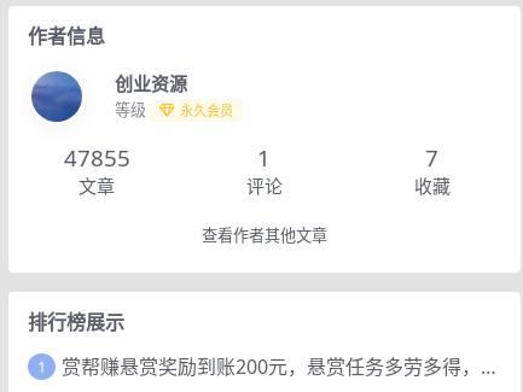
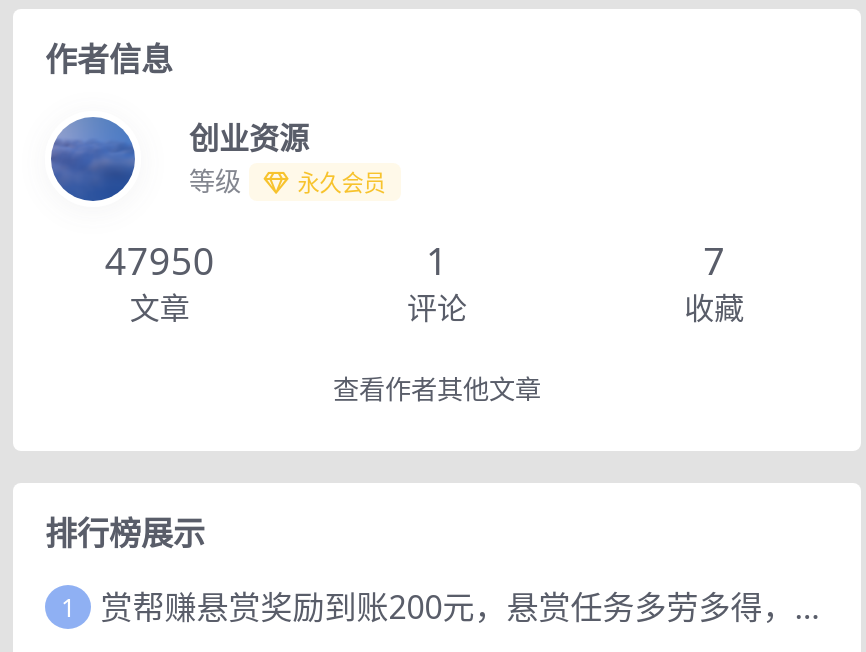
- 47855
+ 47950
